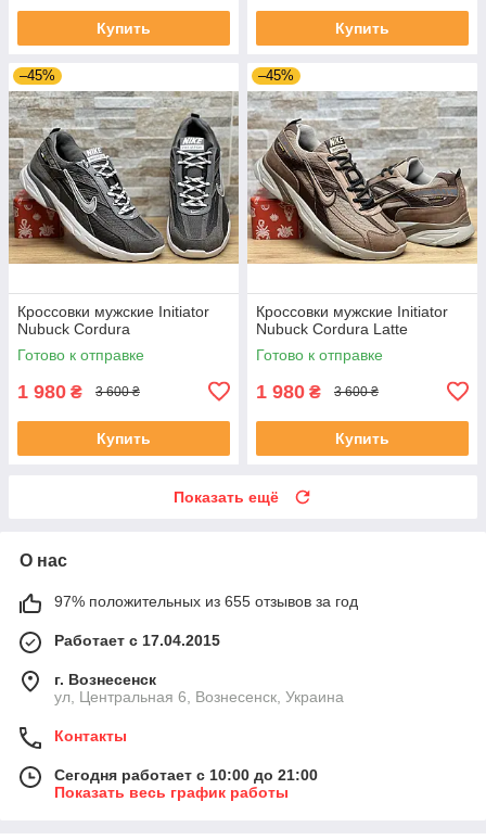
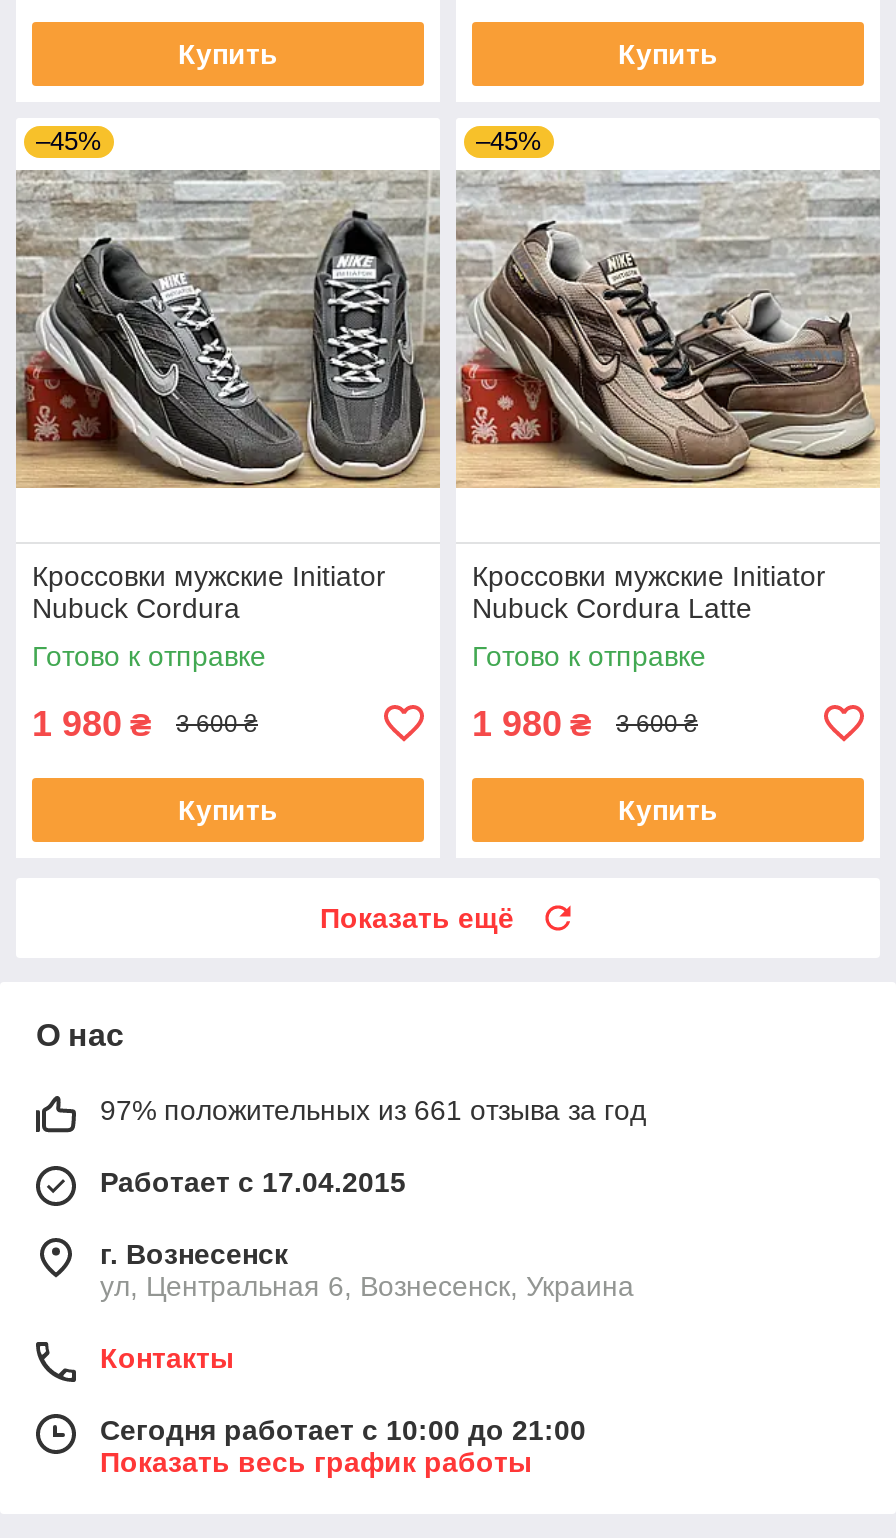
- 97% положительных из 655 отзывов за год
+ 97% положительных из 661 отзыва за год
